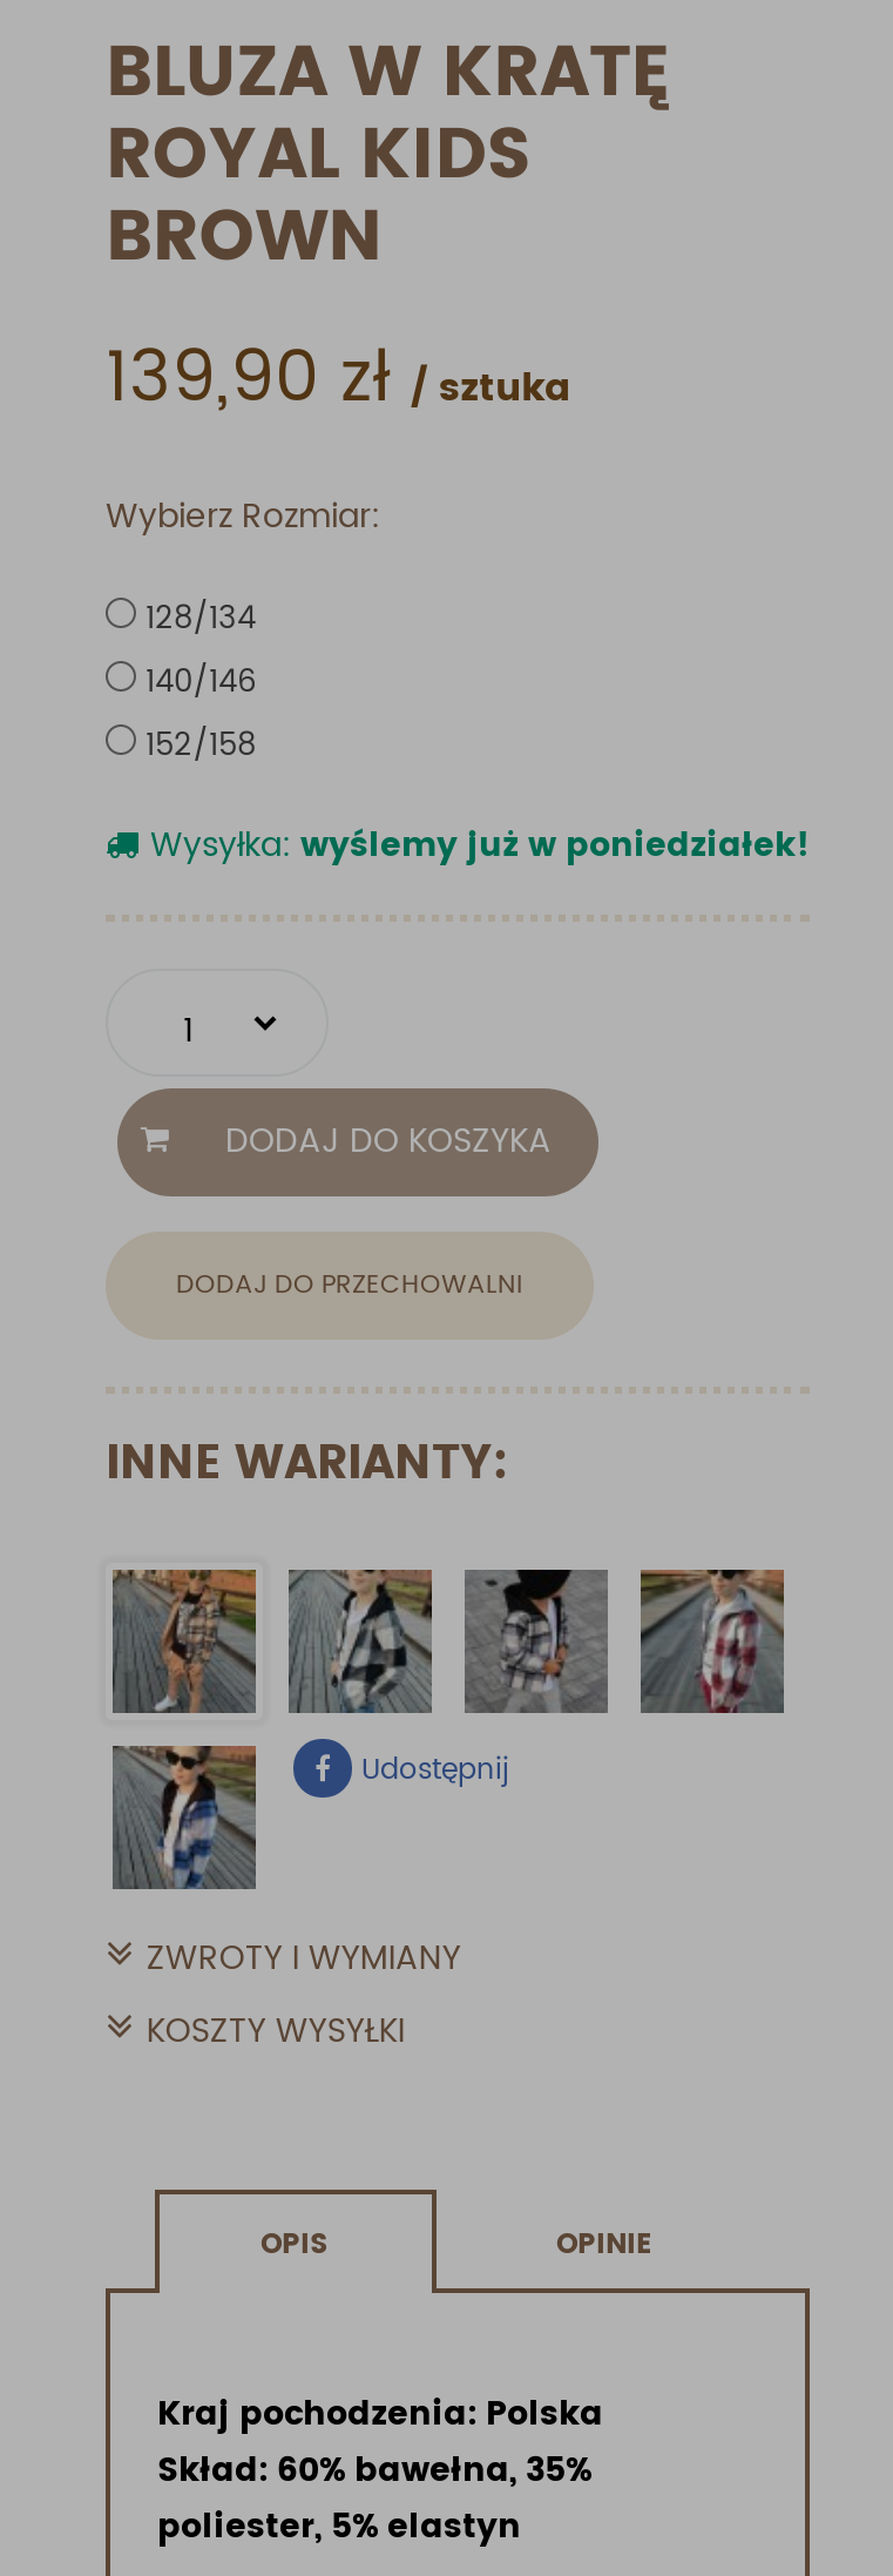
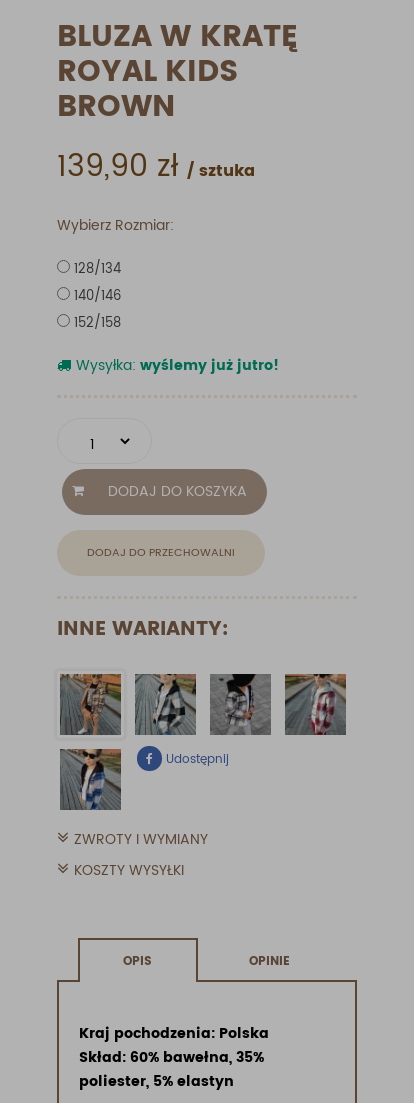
- Wysyłka: wyślemy już w poniedziałek!
+ Wysyłka: wyślemy już jutro!
